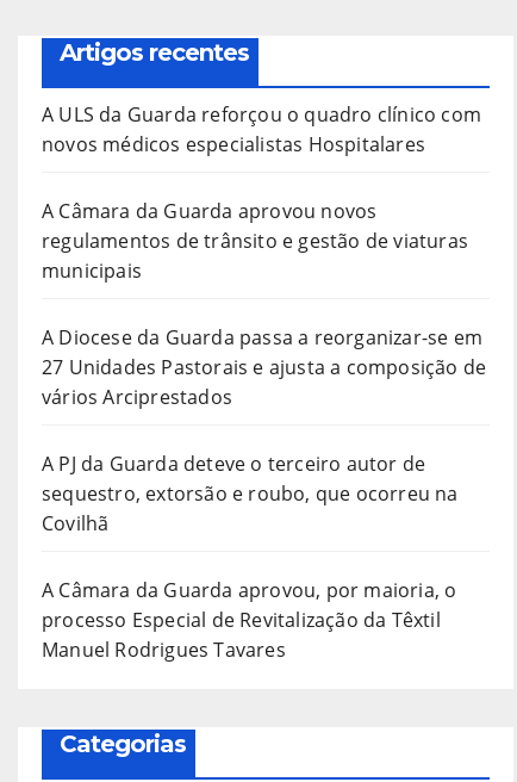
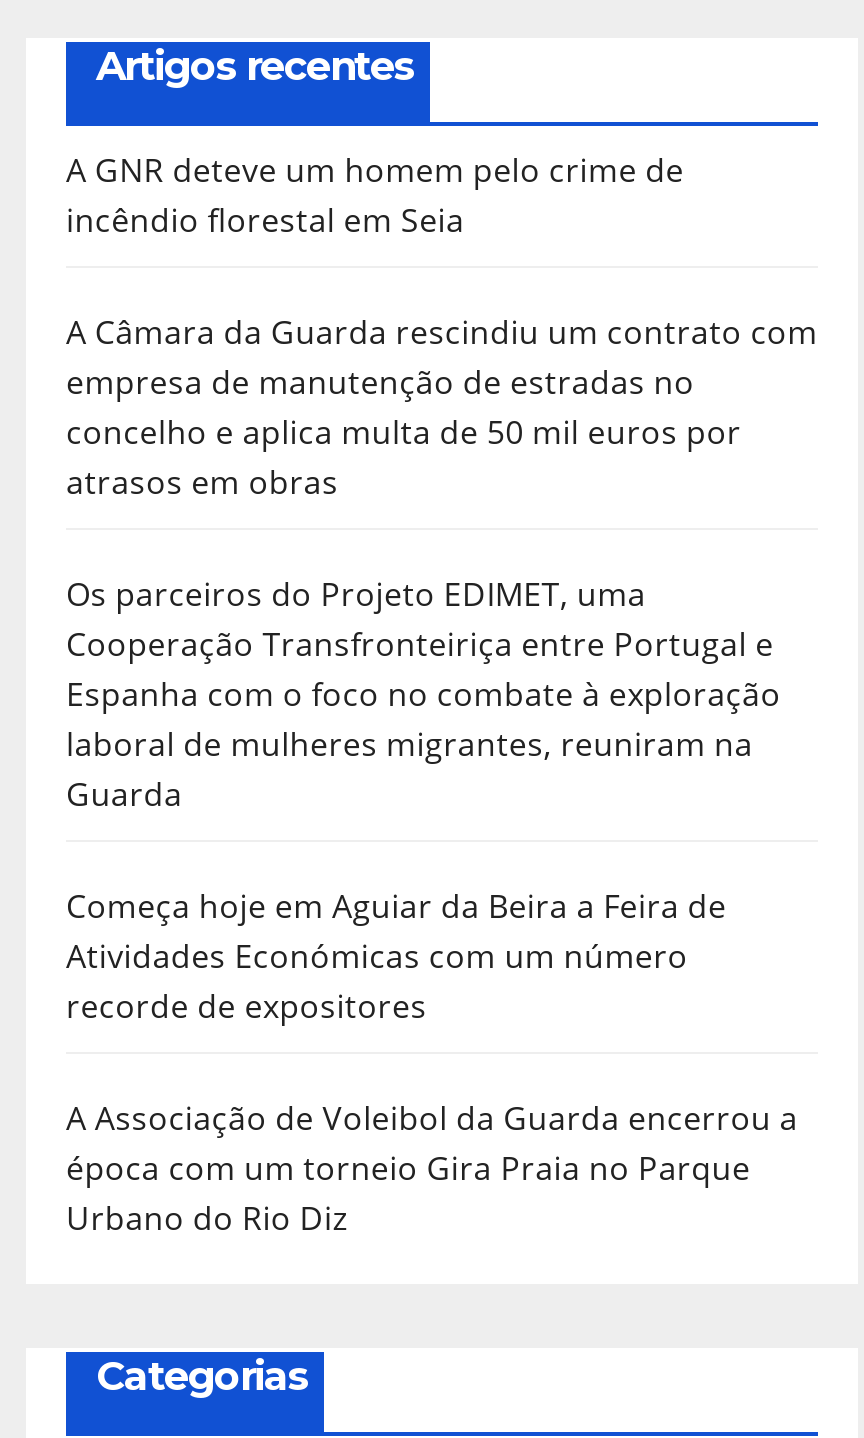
- A ULS da Guarda reforçou o quadro clínico com
- novos médicos especialistas Hospitalares
+ A GNR deteve um homem pelo crime de
+ incêndio florestal em Seia

- A Câmara da Guarda aprovou novos
- regulamentos de trânsito e gestão de viaturas
- municipais
+ A Câmara da Guarda rescindiu um contrato com
+ empresa de manutenção de estradas no
+ concelho e aplica multa de 50 mil euros por
+ atrasos em obras

- A Diocese da Guarda passa a reorganizar-se em
- 27 Unidades Pastorais e ajusta a composição de
- vários Arciprestados
+ Os parceiros do Projeto EDIMET, uma
+ Cooperação Transfronteiriça entre Portugal e
+ Espanha com o foco no combate à exploração
+ laboral de mulheres migrantes, reuniram na
+ Guarda

- A PJ da Guarda deteve o terceiro autor de
- sequestro, extorsão e roubo, que ocorreu na
- Covilhã
+ Começa hoje em Aguiar da Beira a Feira de
+ Atividades Económicas com um número
+ recorde de expositores

- A Câmara da Guarda aprovou, por maioria, o
- processo Especial de Revitalização da Têxtil
- Manuel Rodrigues Tavares
+ A Associação de Voleibol da Guarda encerrou a
+ época com um torneio Gira Praia no Parque
+ Urbano do Rio Diz
